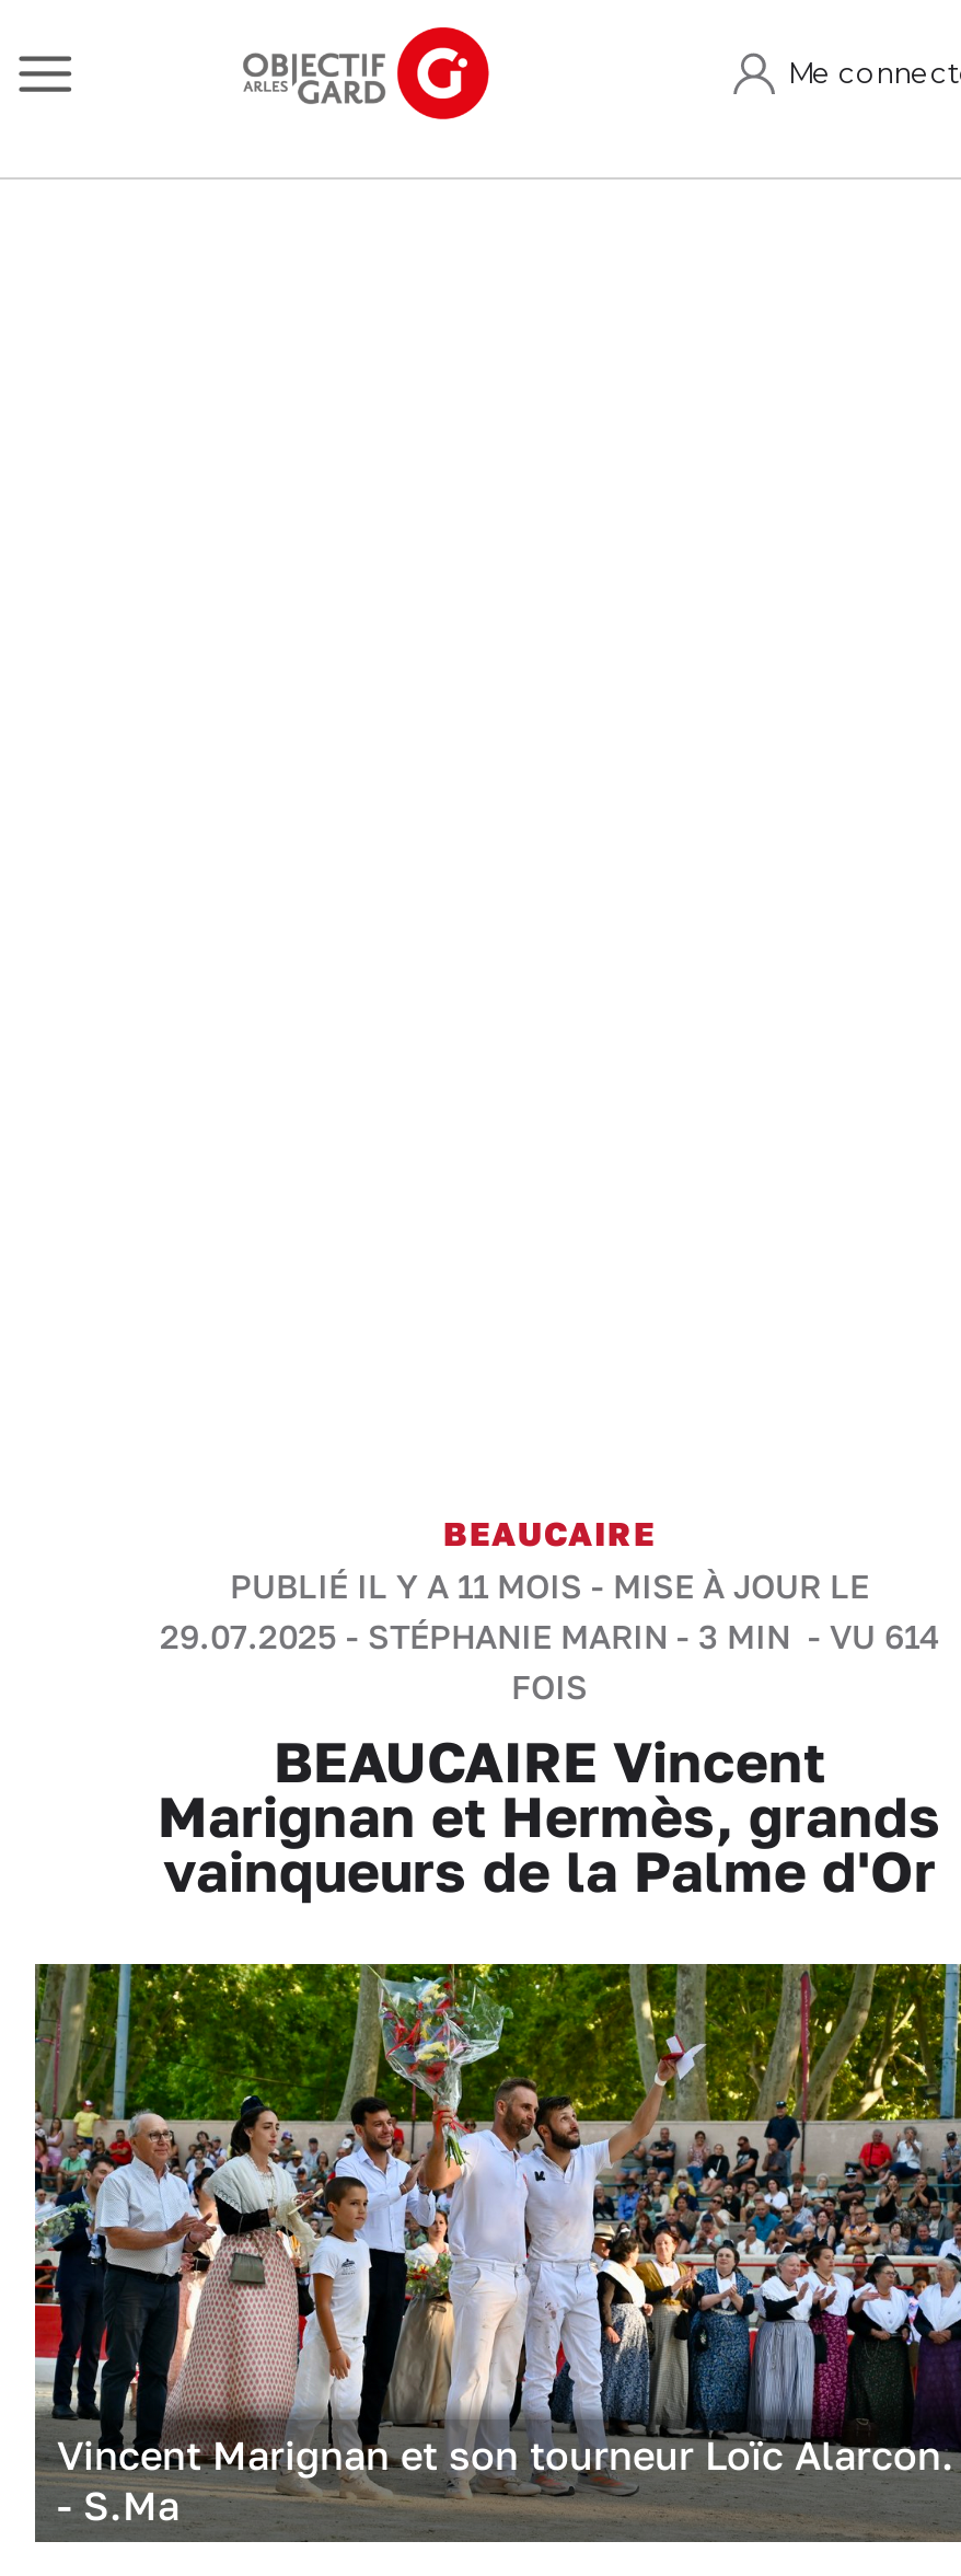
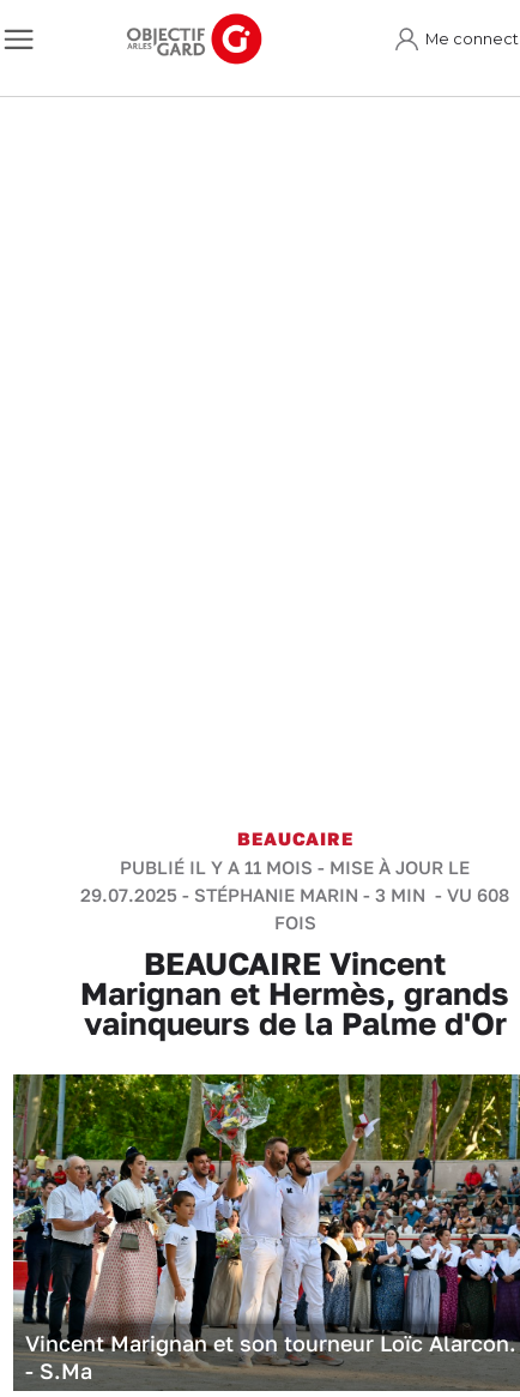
- 29.07.2025 - STÉPHANIE MARIN - 3 MIN - VU 614
+ 29.07.2025 - STÉPHANIE MARIN - 3 MIN - VU 608
